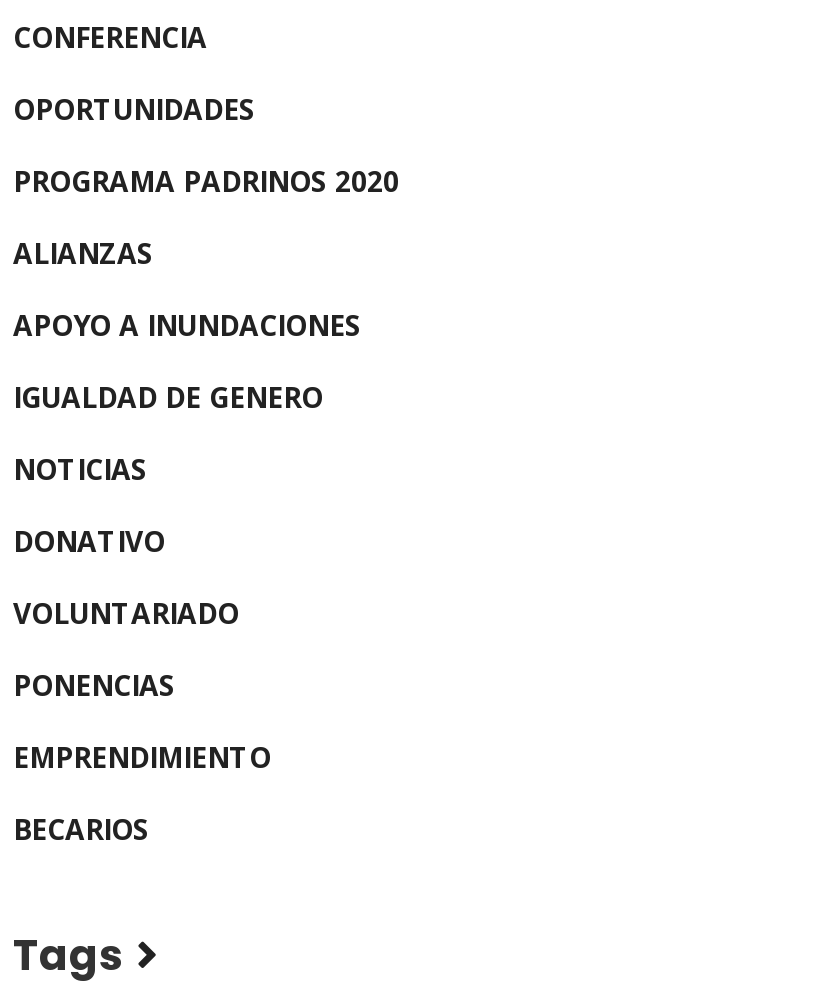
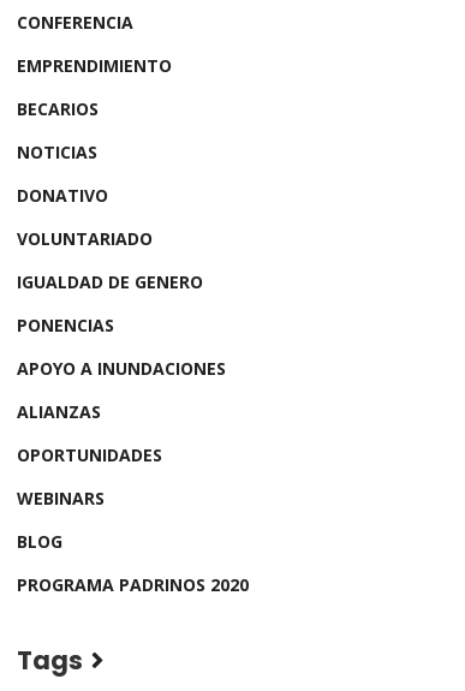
moved down: APOYO A INUNDACIONES | ALIANZAS | OPORTUNIDADES

moved down: PROGRAMA PADRINOS 2020

moved down: IGUALDAD DE GENERO

moved up: NOTICIAS | DONATIVO | VOLUNTARIADO

moved up: PONENCIAS

+ WEBINARS
+ BLOG

moved up: EMPRENDIMIENTO | BECARIOS
